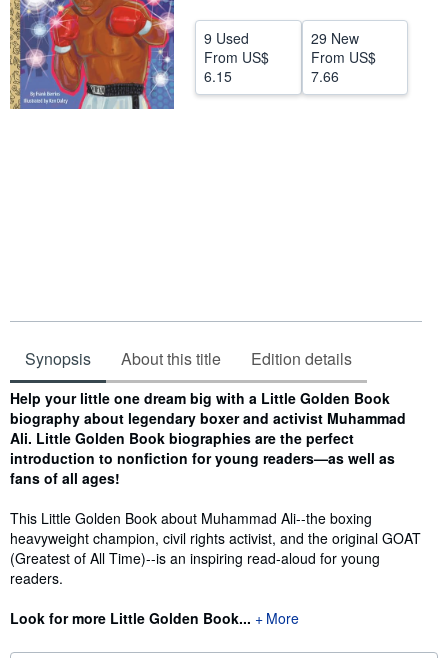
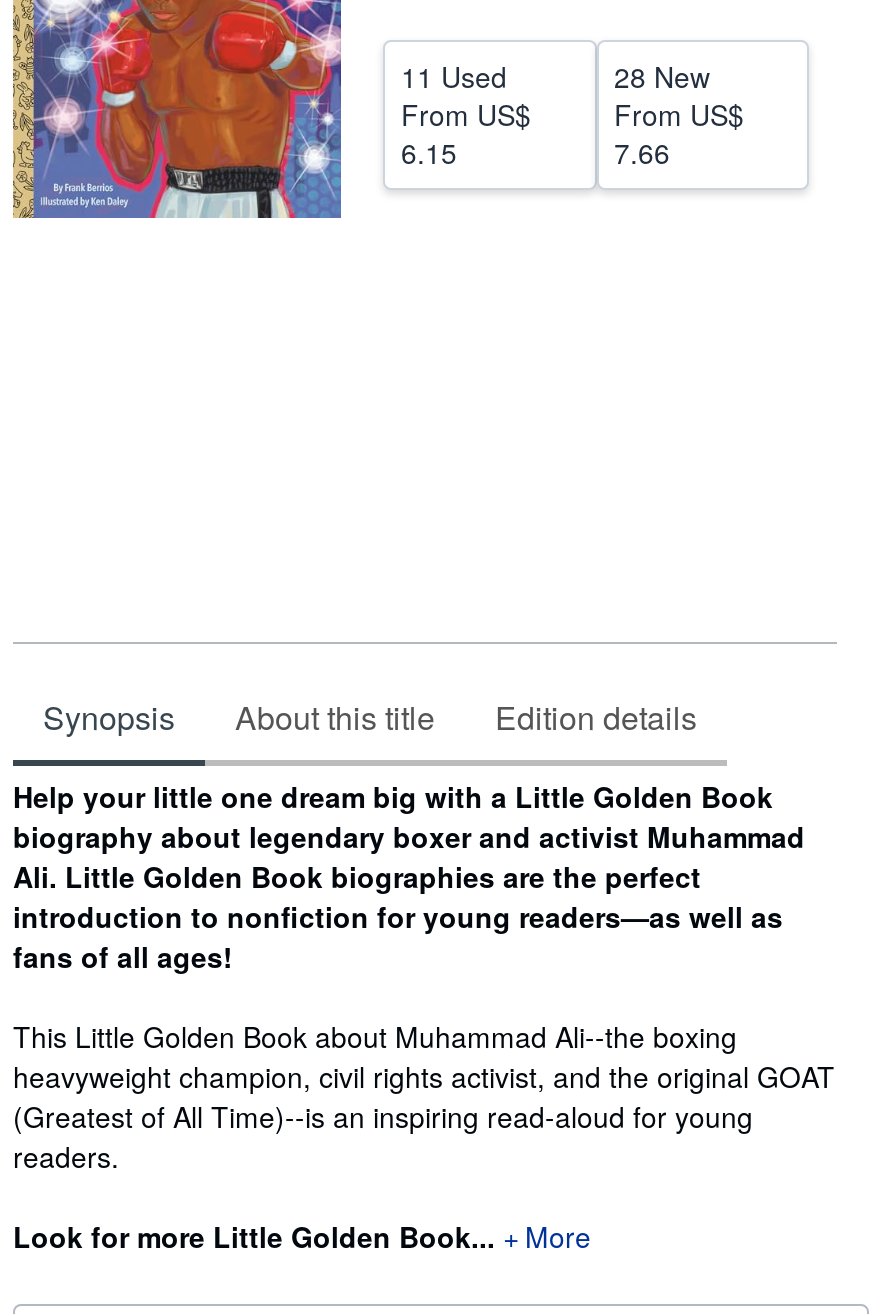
- 9 Used
+ 11 Used

- 29 New
+ 28 New
